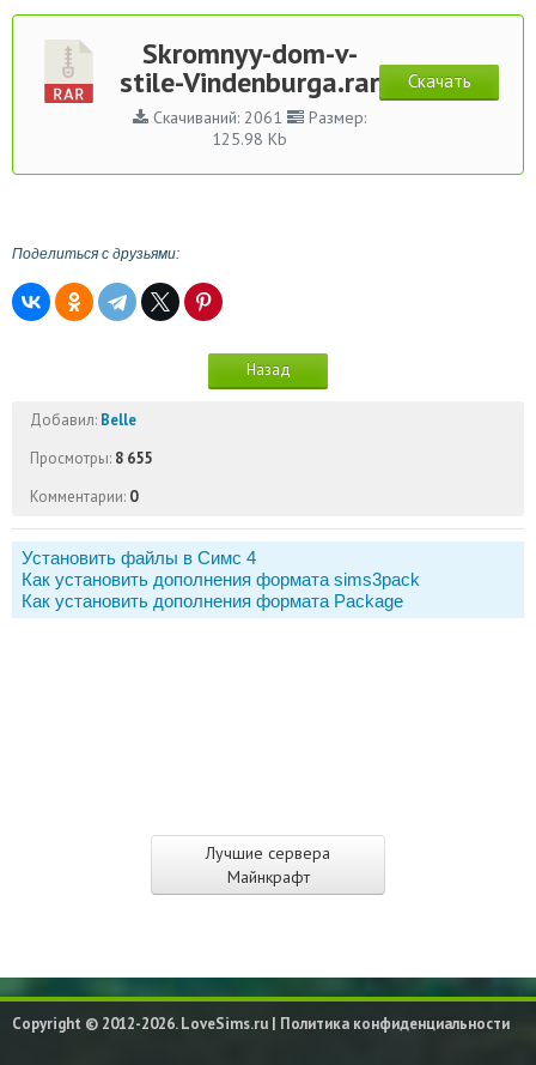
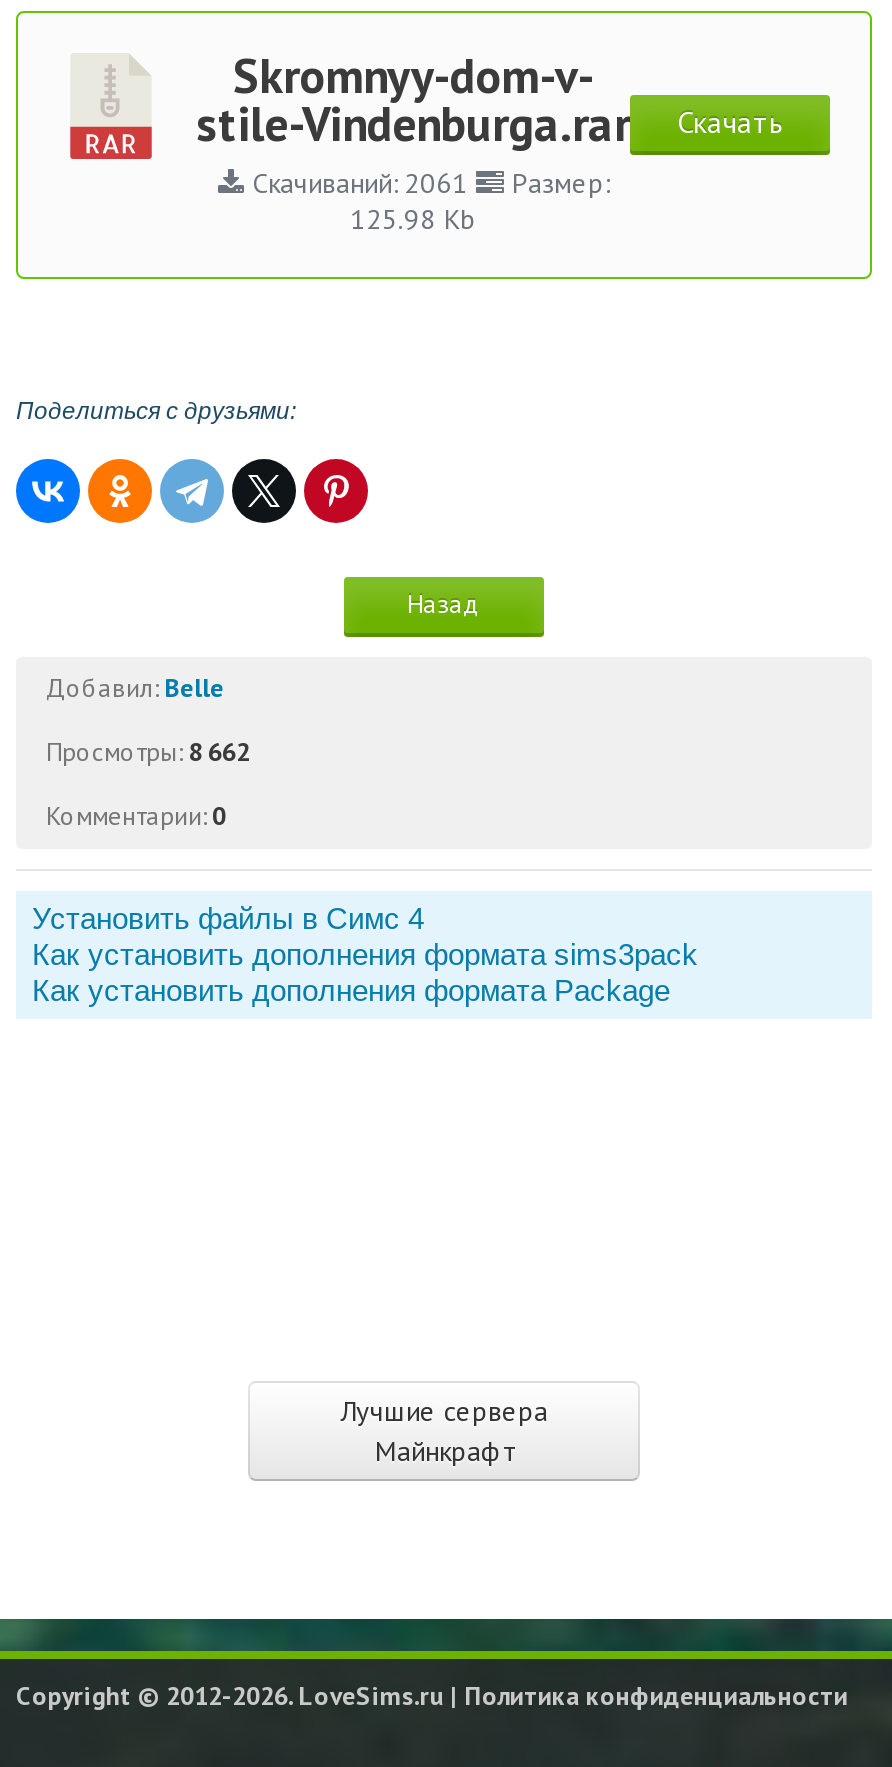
- Просмотры: 8 655
+ Просмотры: 8 662
